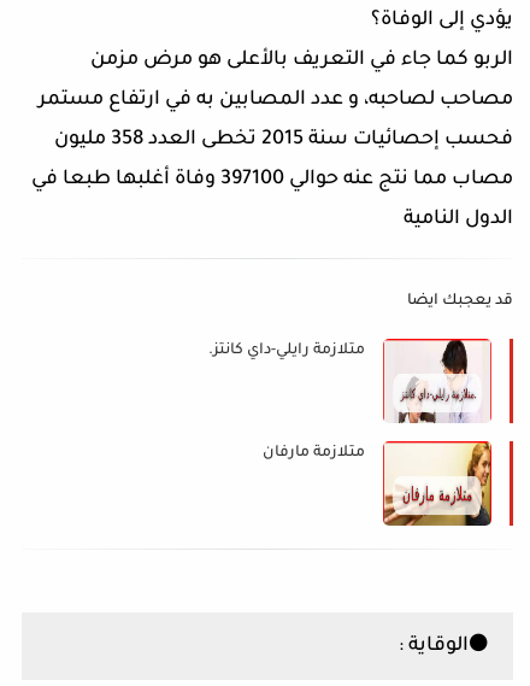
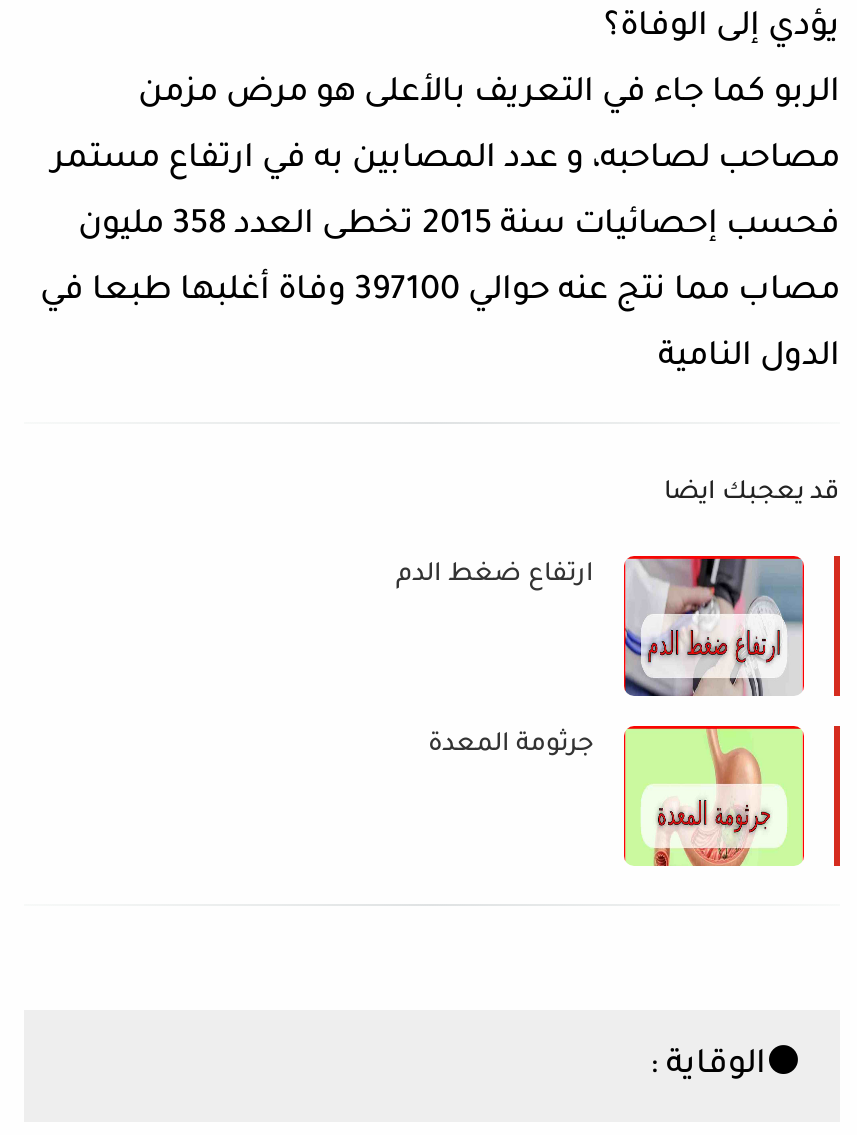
- [image]
- متلازمة رايلي-داي كانتز.
+ [image]
+ ارتفاع ضغط الدم

- [image]
- متلازمة مارفان
+ [image]
+ جرثومة المعدة
